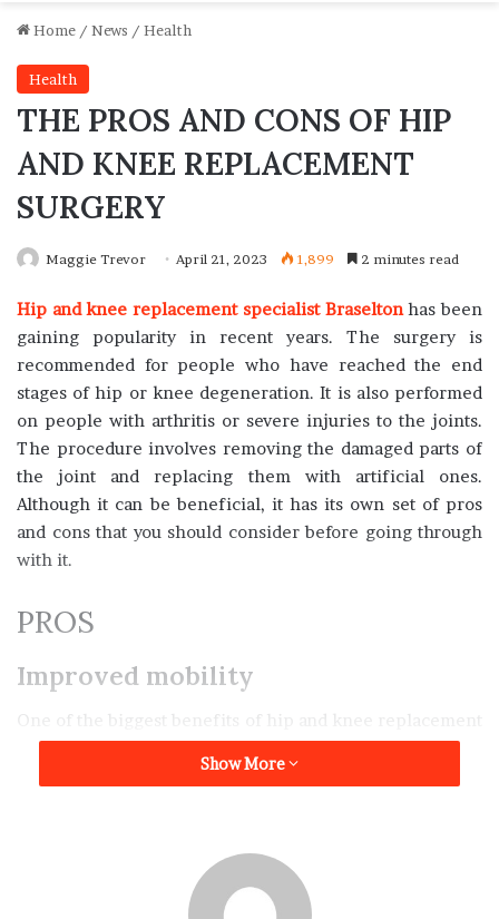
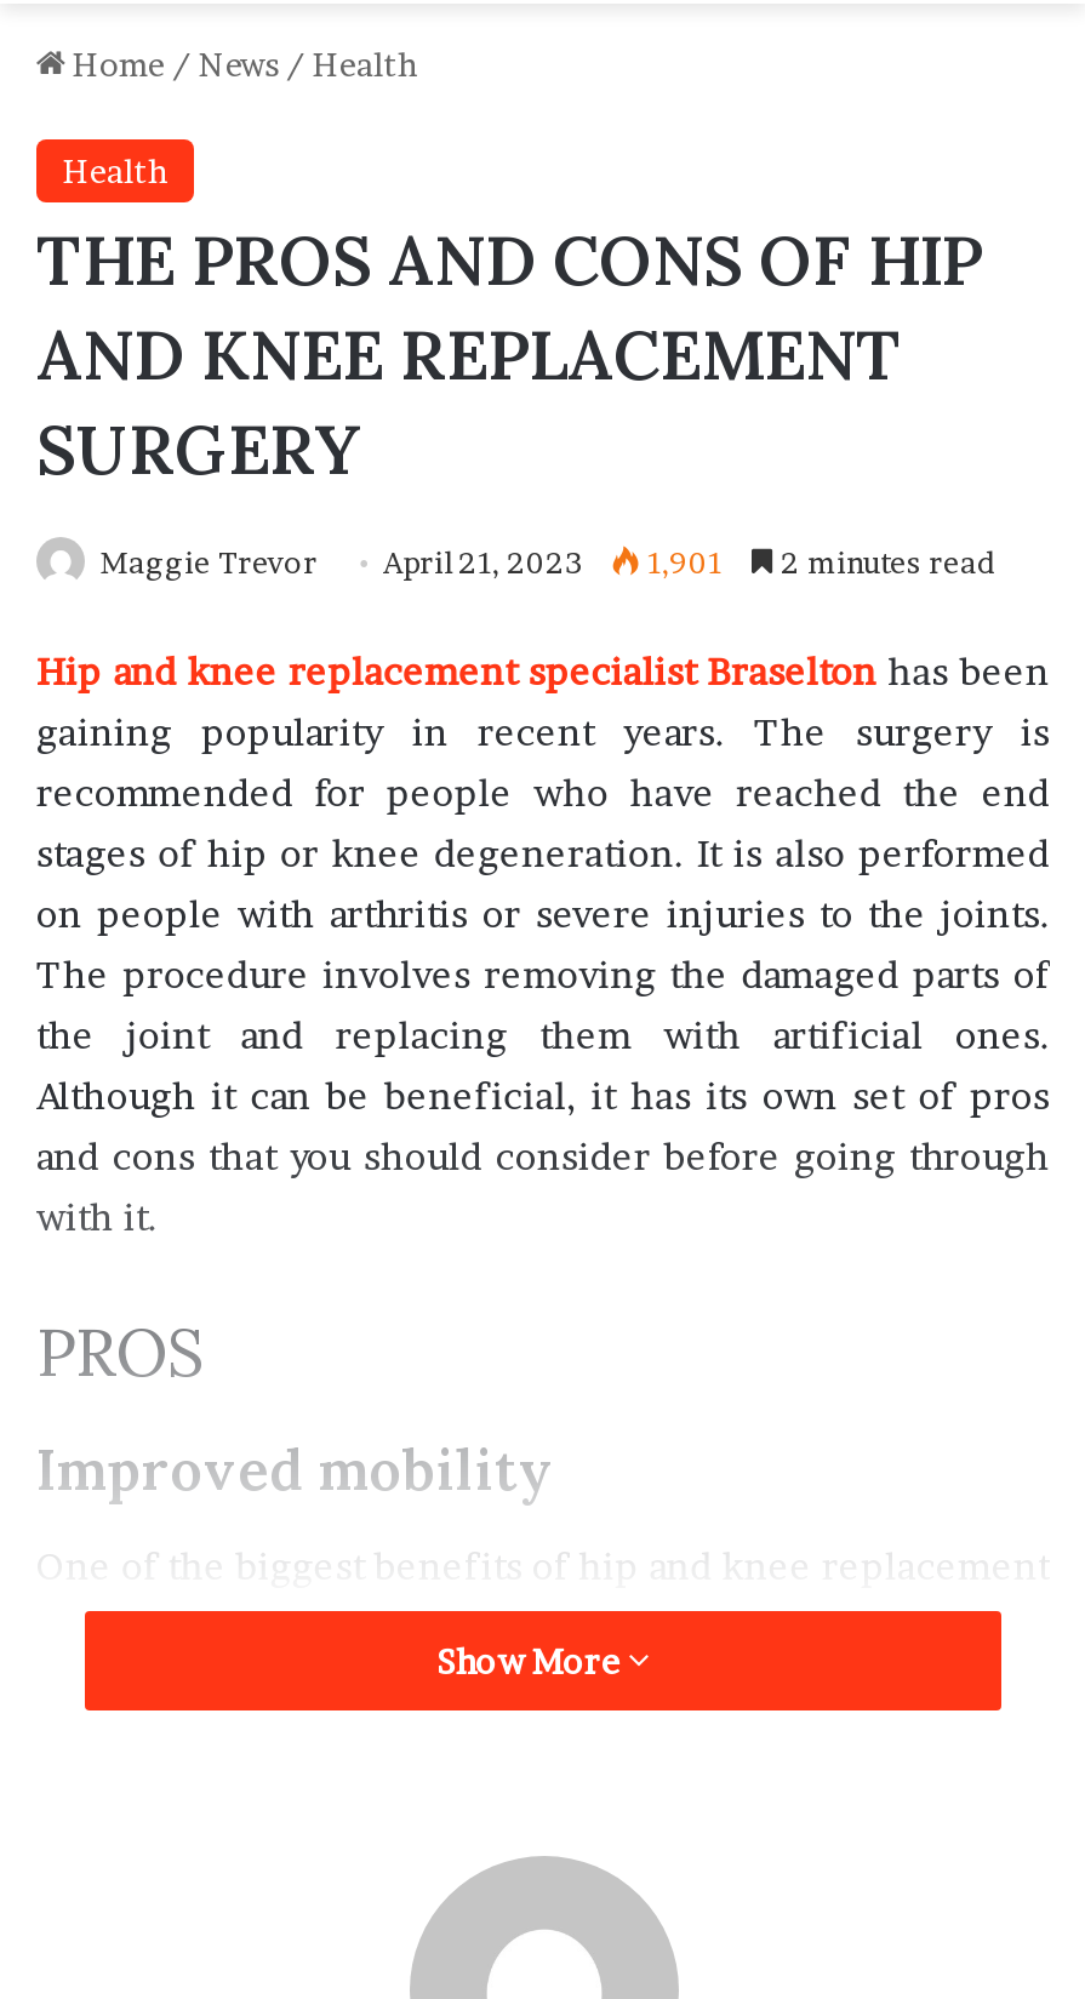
- Maggie Trevor April 21, 2023 1,899 2 minutes read
+ Maggie Trevor April 21, 2023 1,901 2 minutes read
